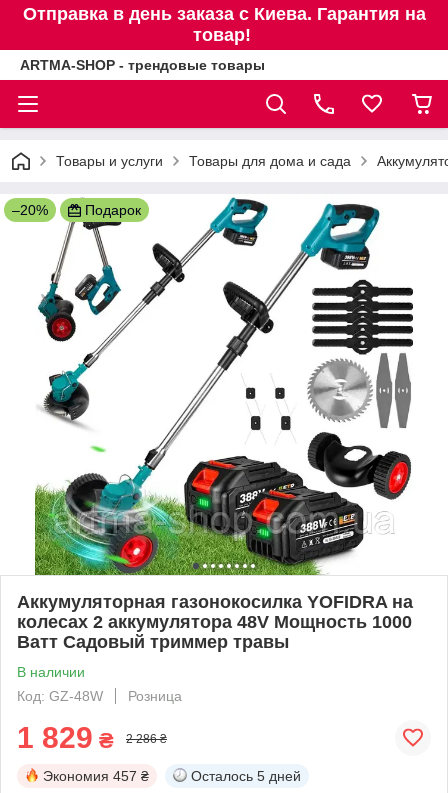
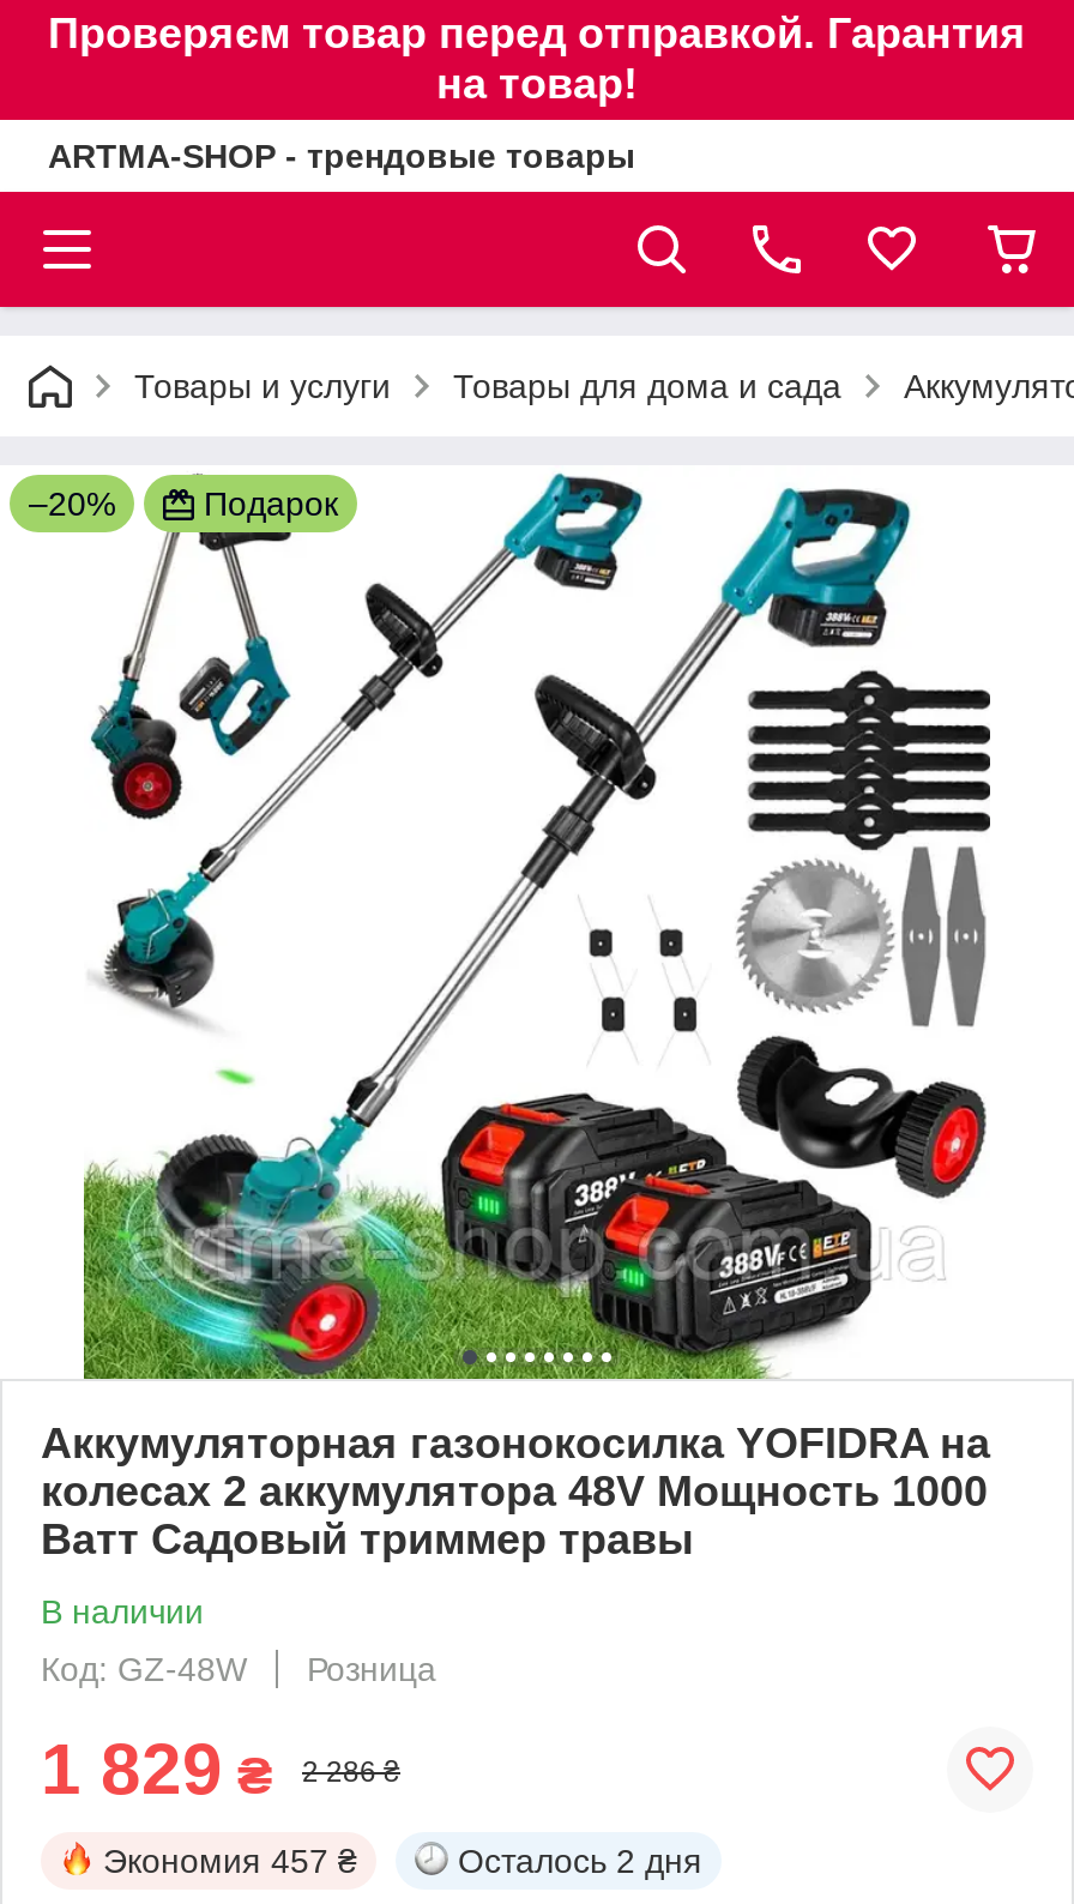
- Отправка в день заказа с Киева. Гарантия на
- товар!
+ Проверяєм товар перед отправкой. Гарантия
+ на товар!

- Осталось 5 дней
+ Осталось 2 дня
